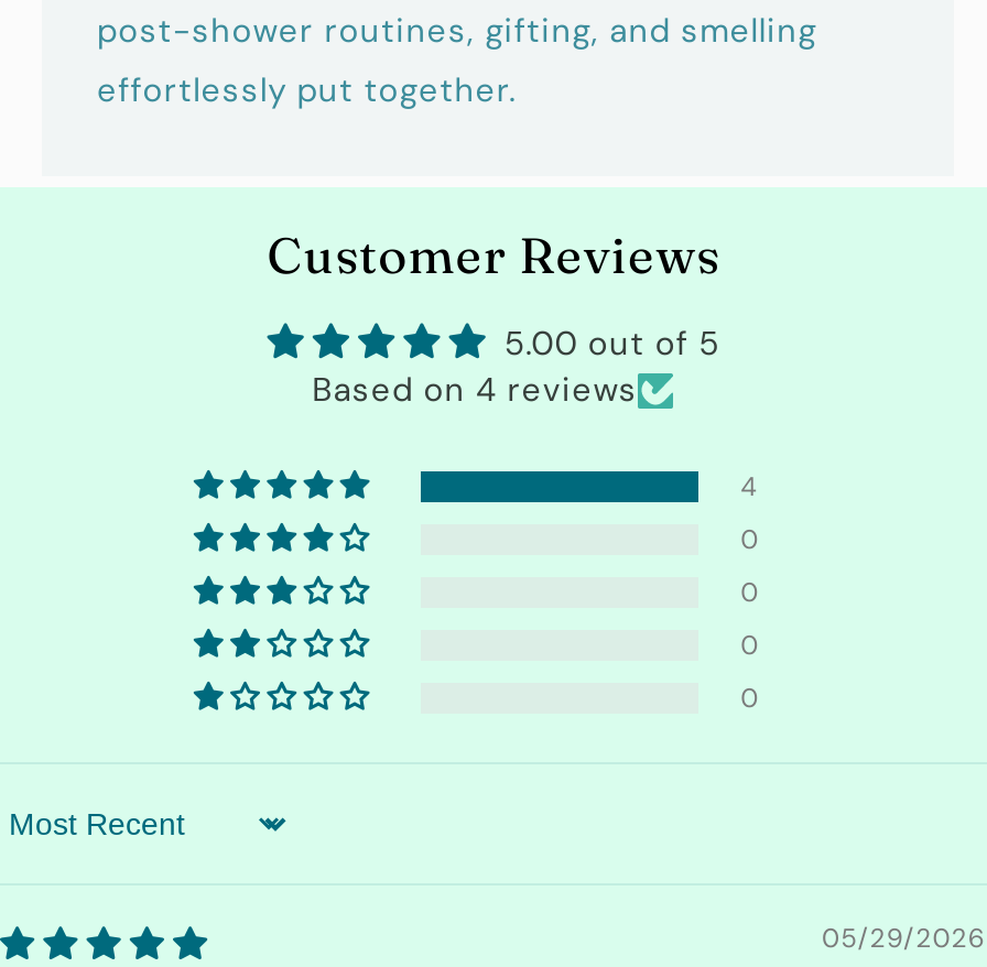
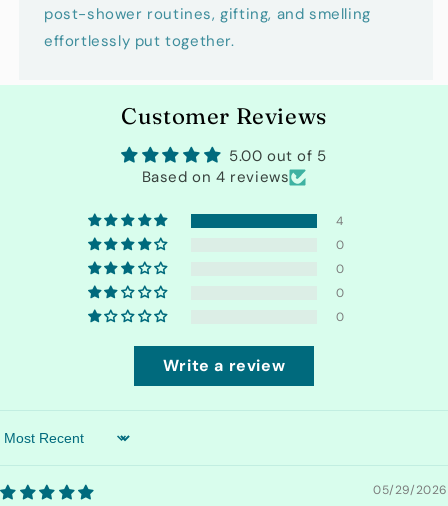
+ Write a review
